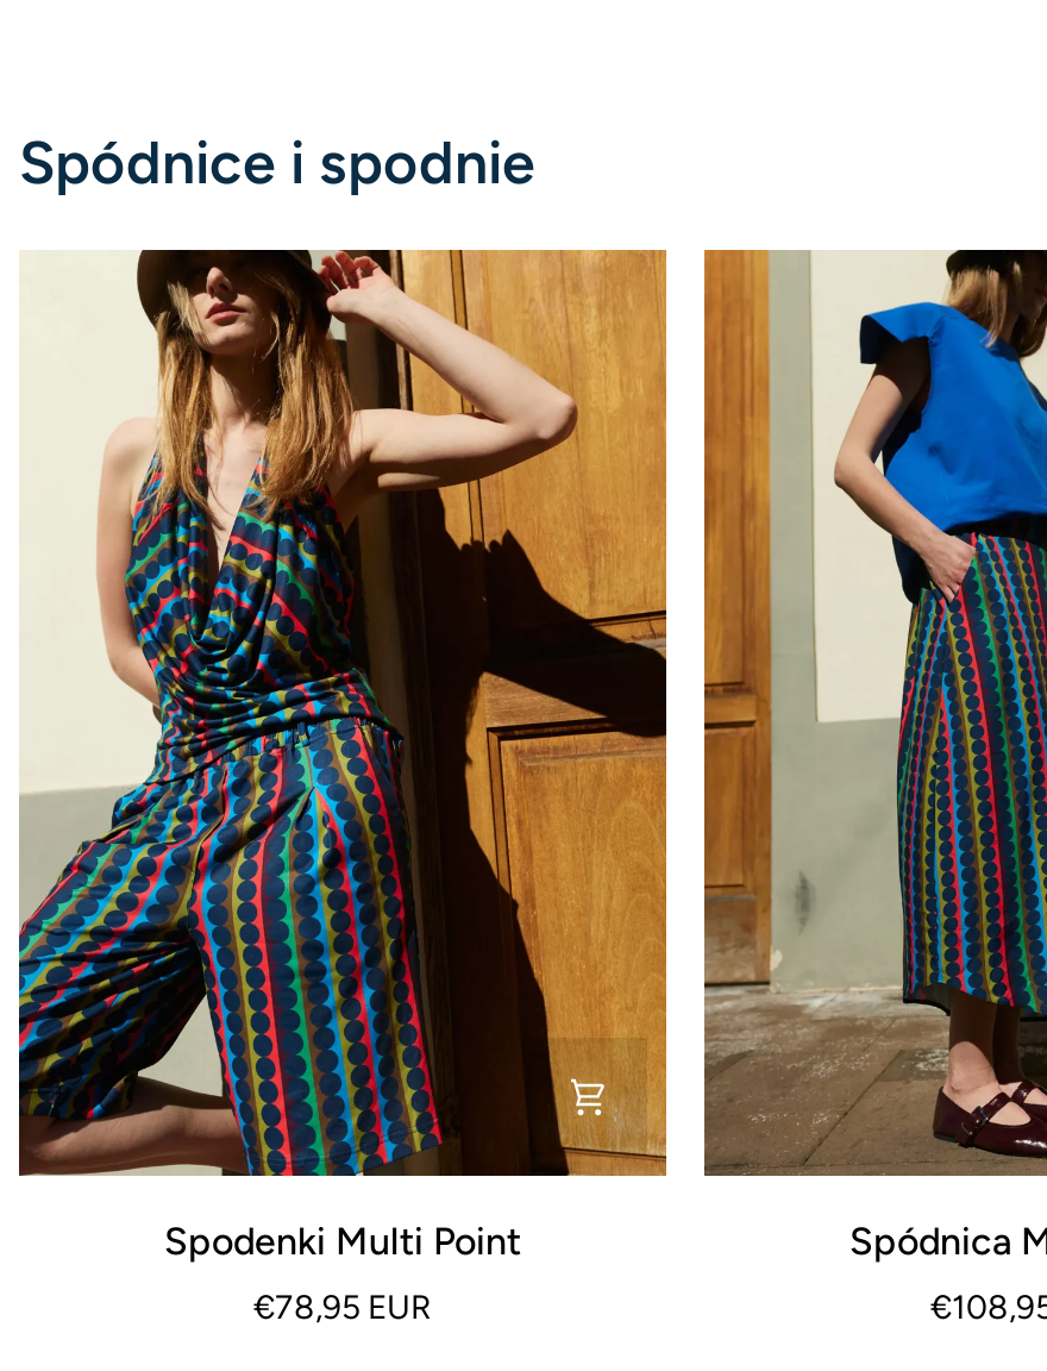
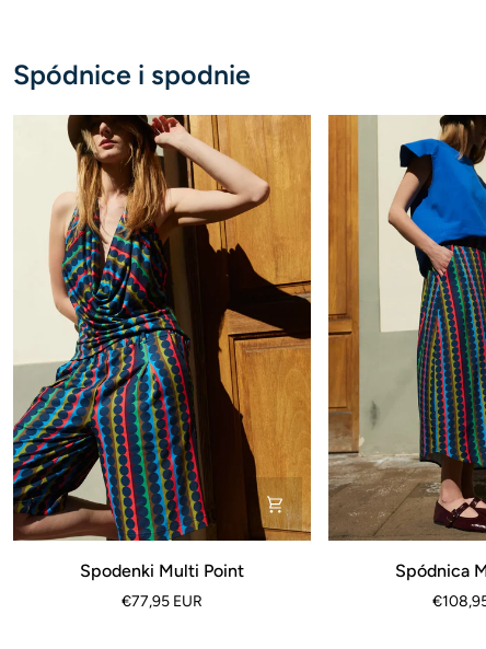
- €78,95 EUR
+ €77,95 EUR
